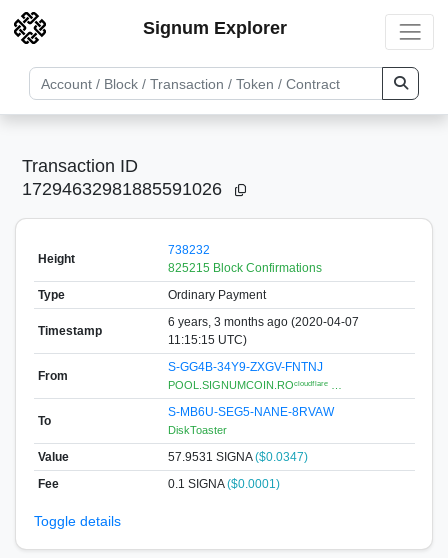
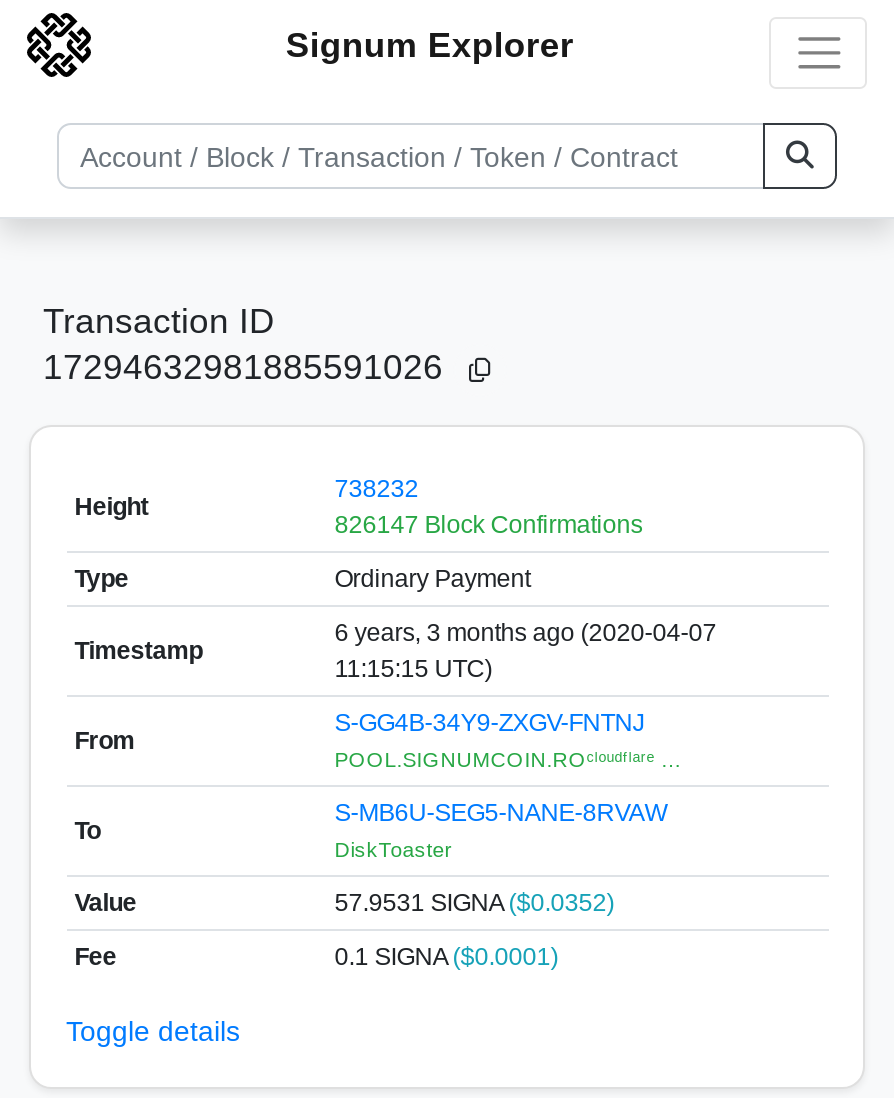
- 825215 Block Confirmations
+ 826147 Block Confirmations

- 57.9531 SIGNA ($0.0347)
+ 57.9531 SIGNA ($0.0352)
